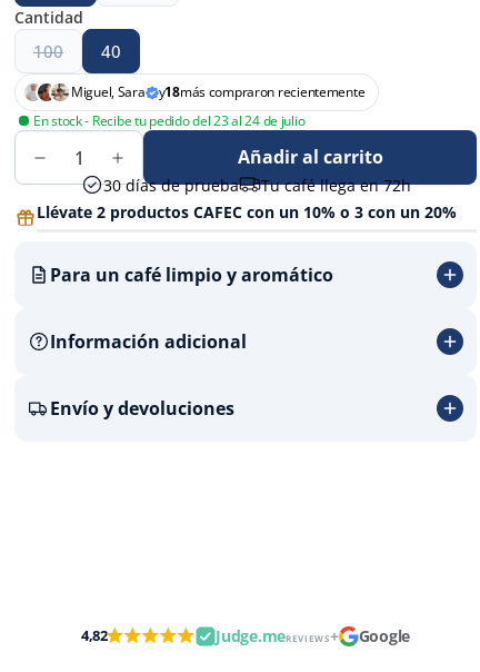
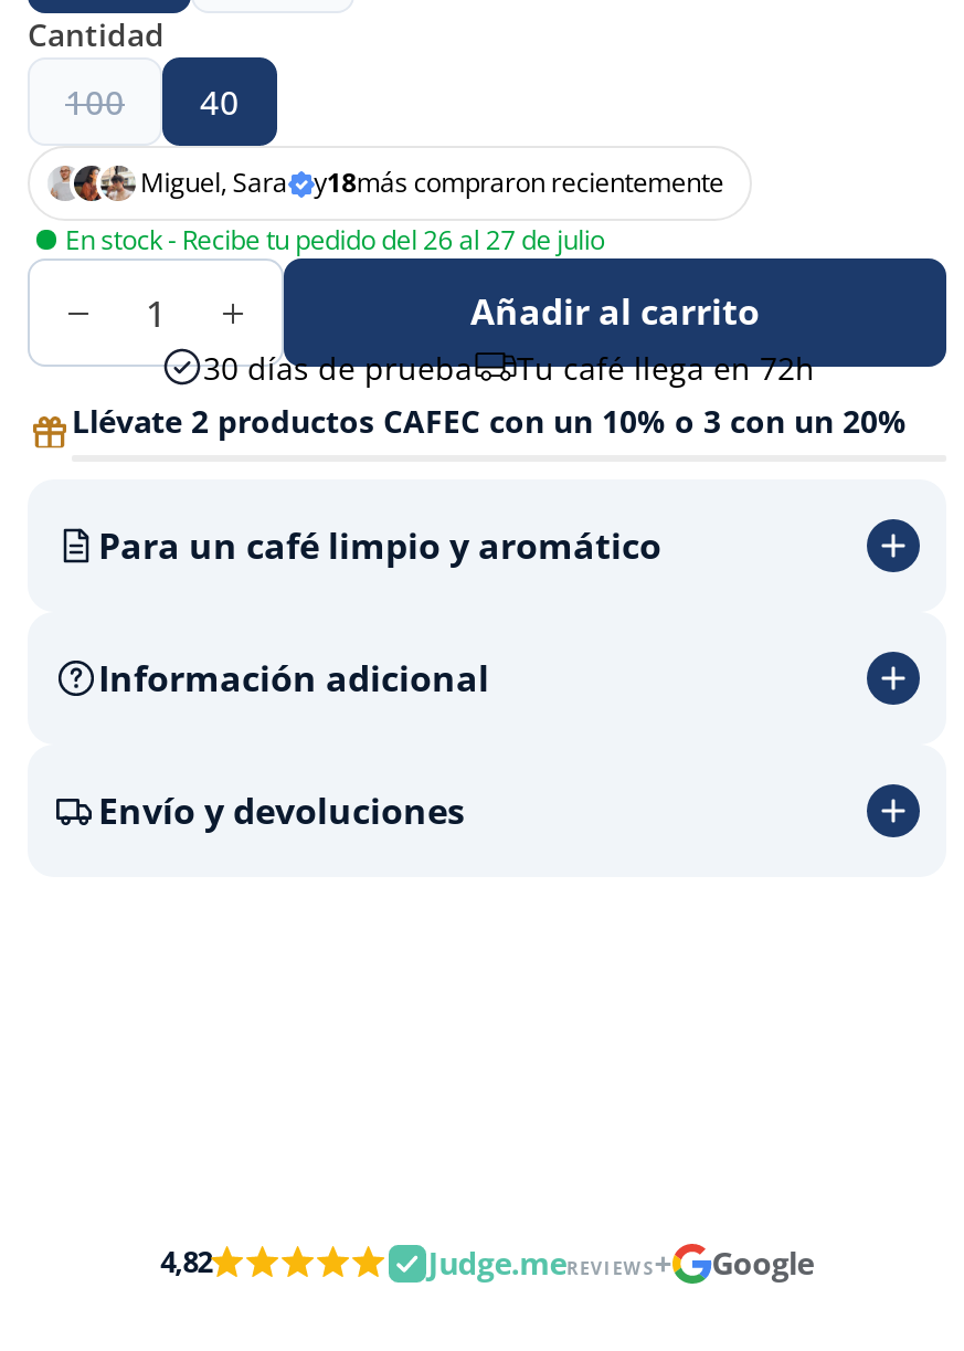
- En stock - Recibe tu pedido del 23 al 24 de julio
+ En stock - Recibe tu pedido del 26 al 27 de julio
